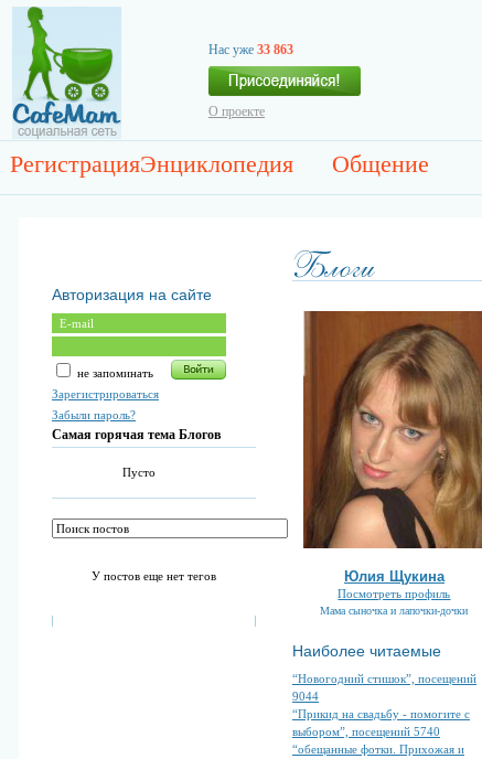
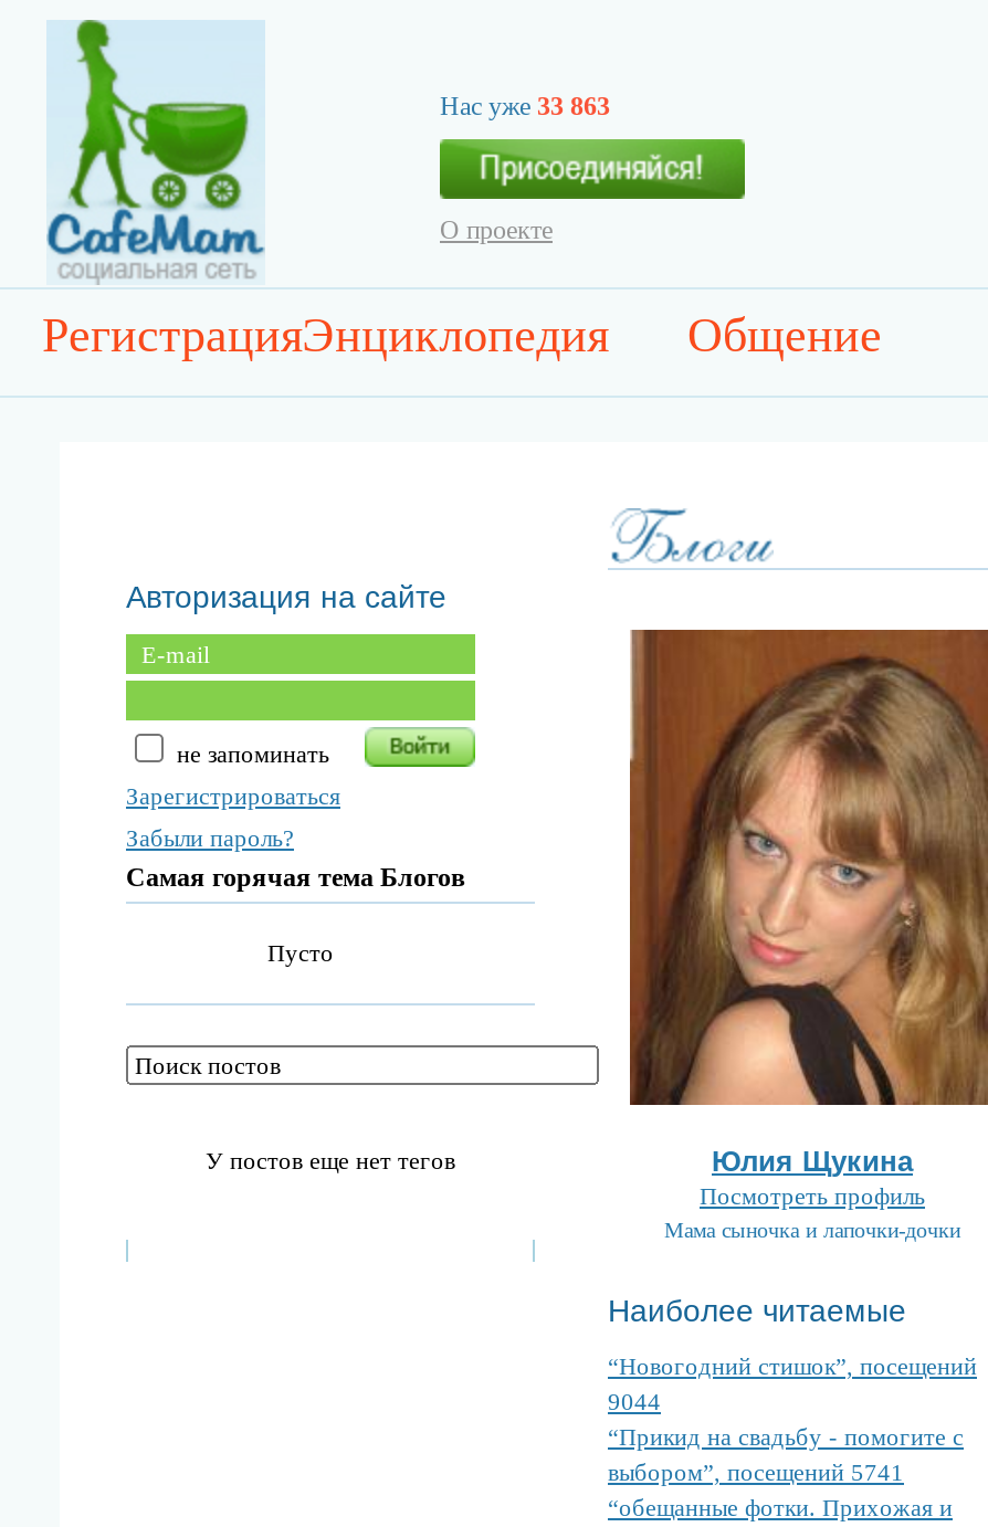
- выбором”, посещений 5740
+ выбором”, посещений 5741
